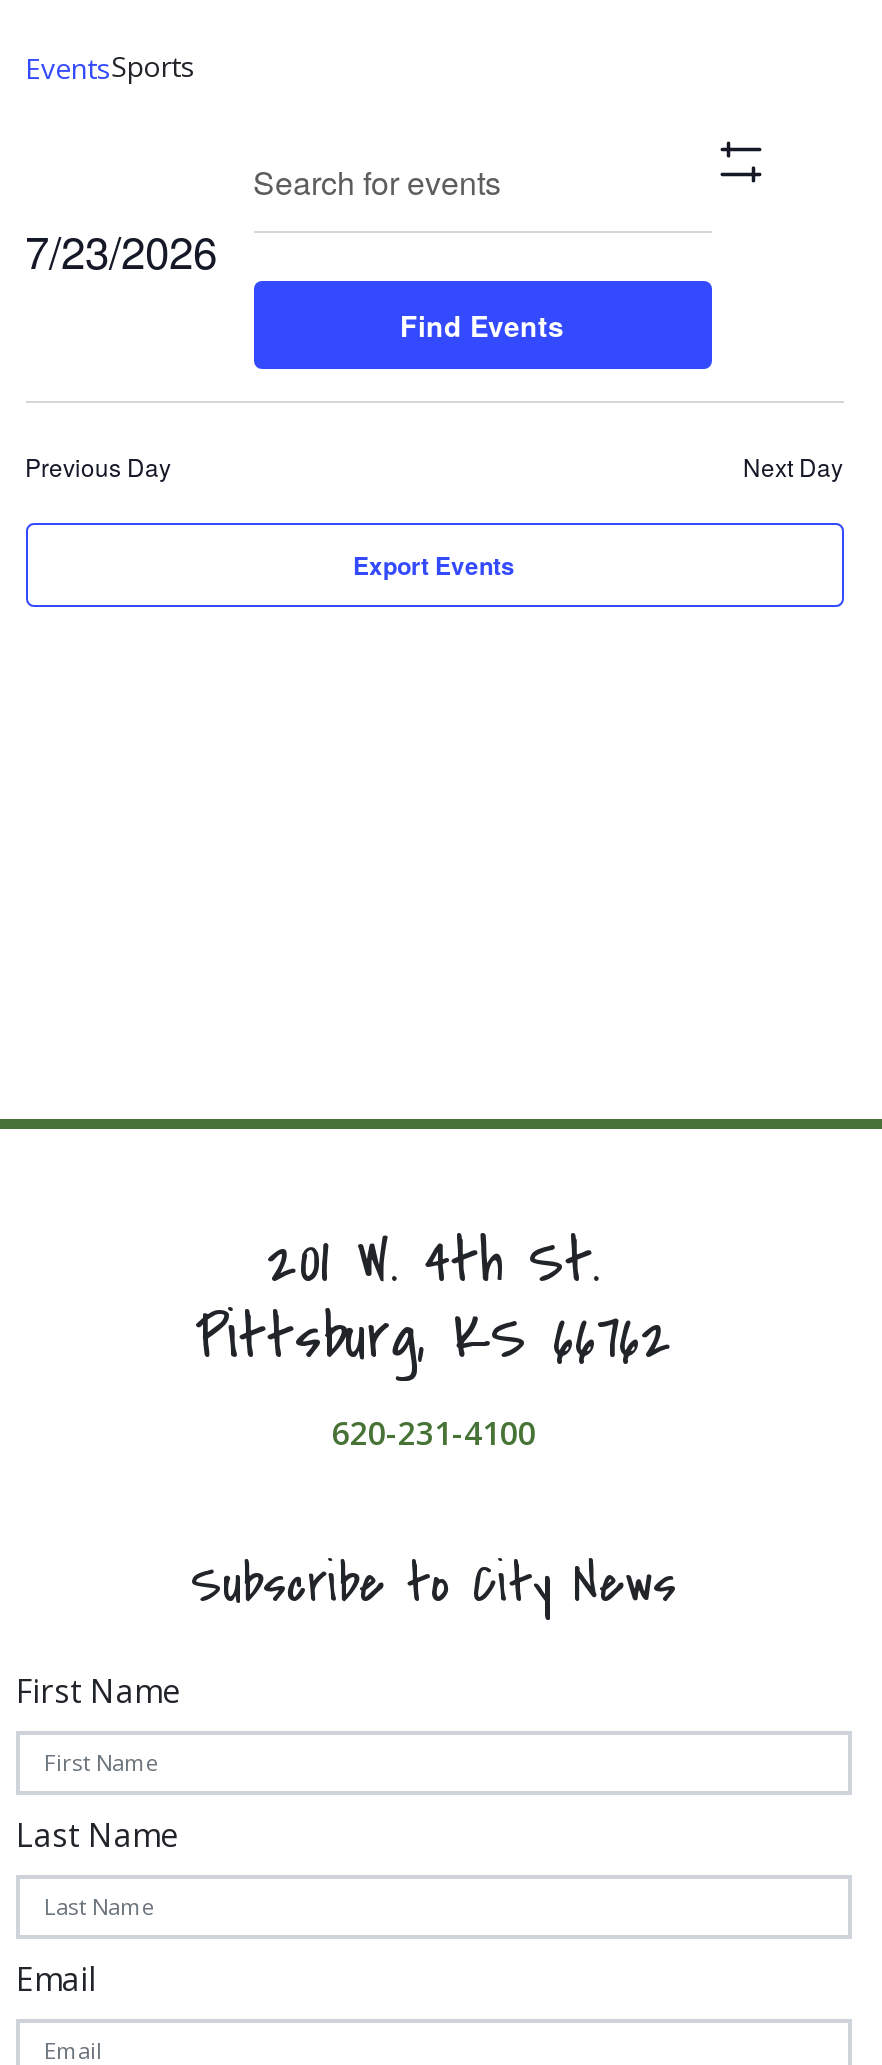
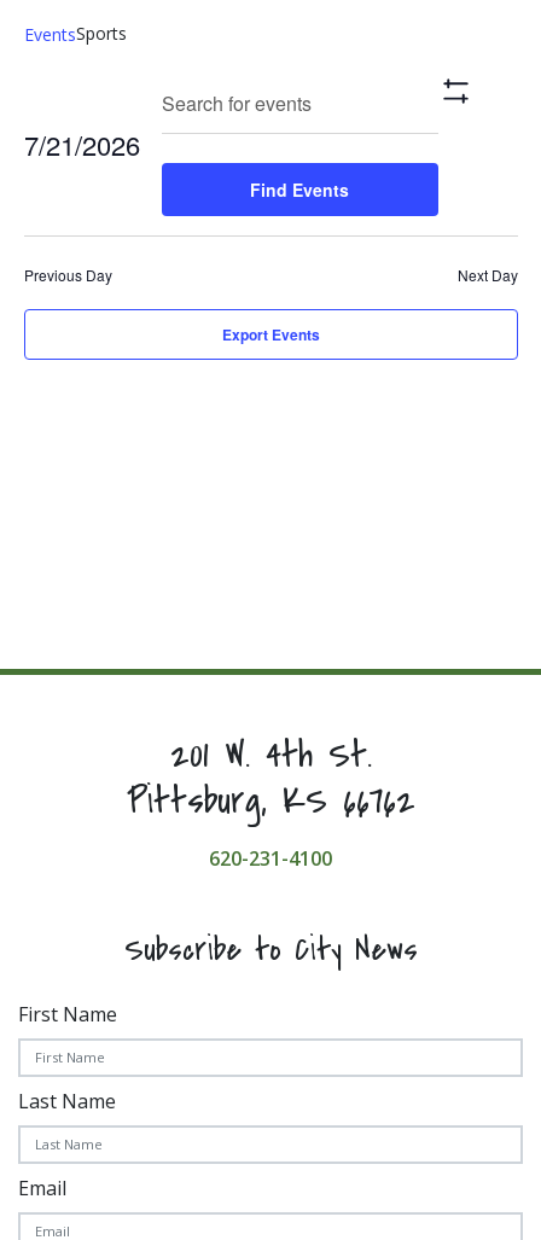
- 7/23/2026
+ 7/21/2026
